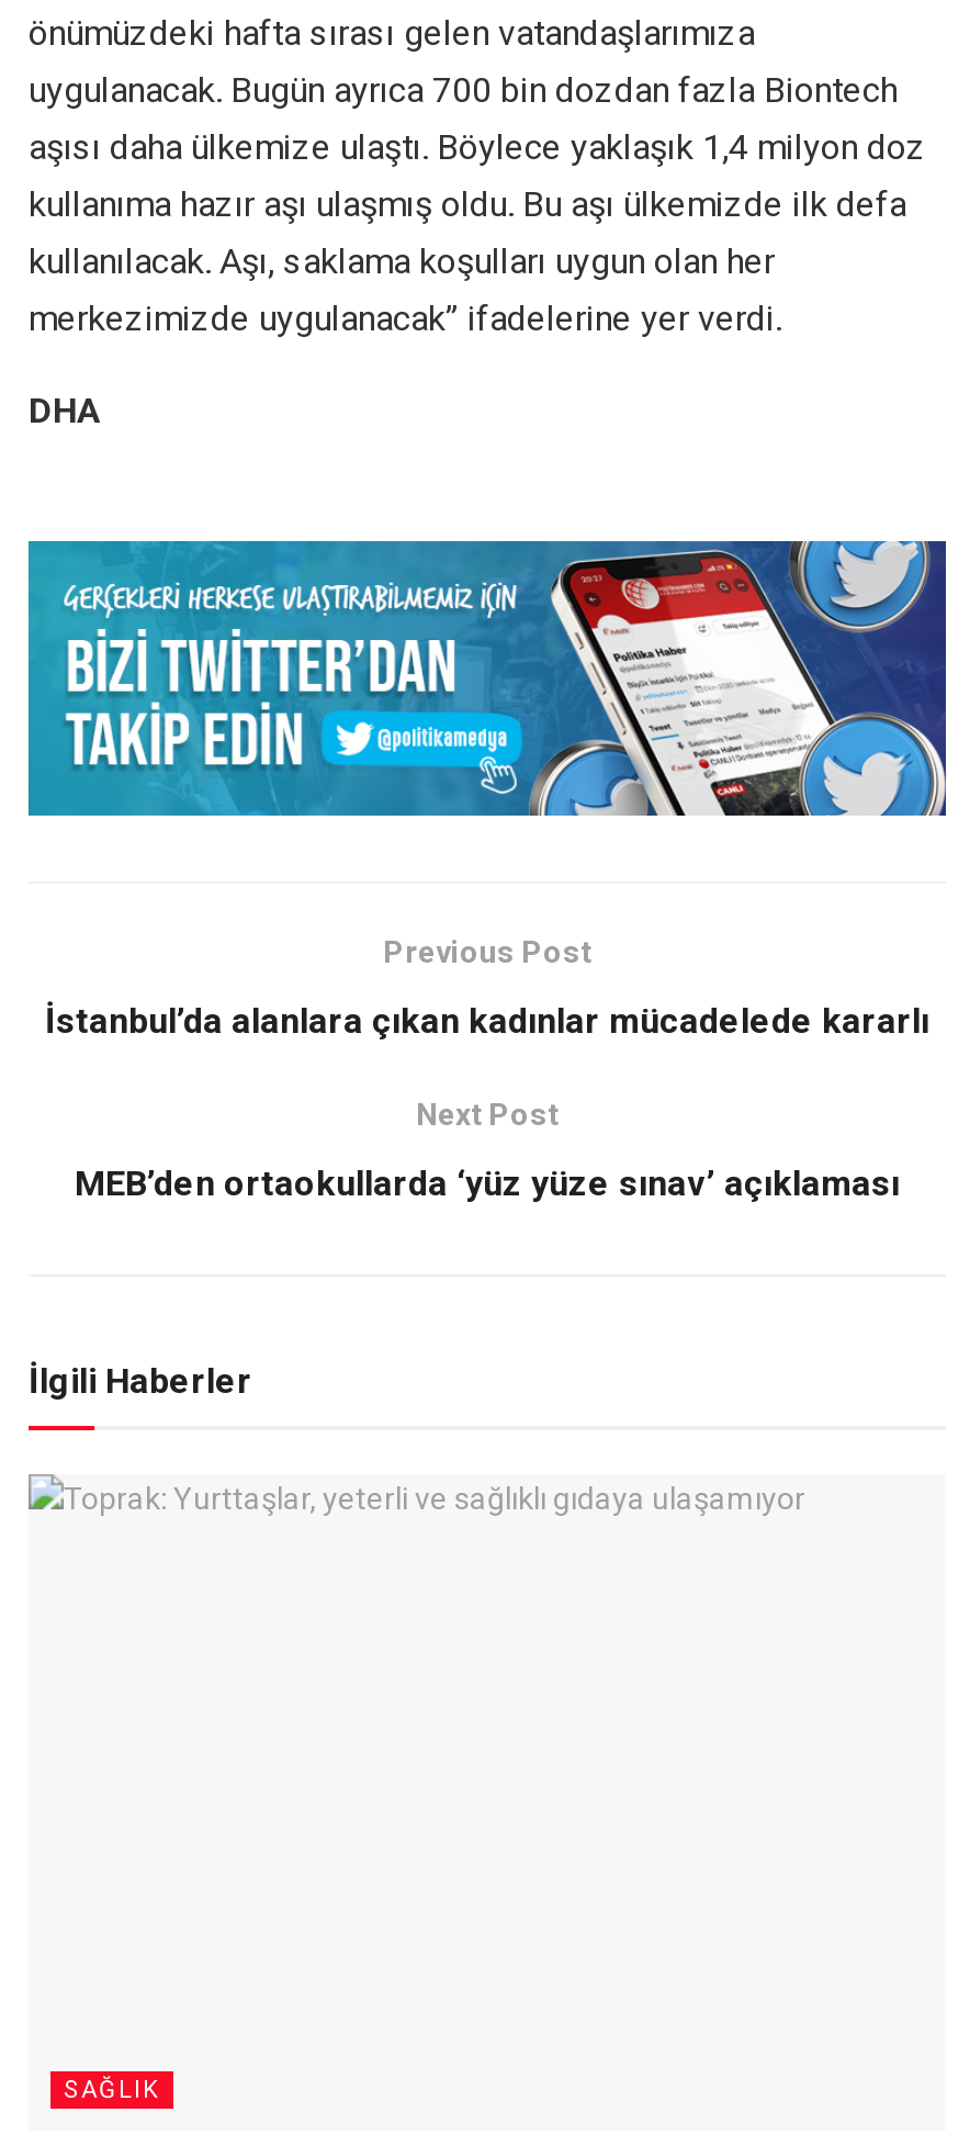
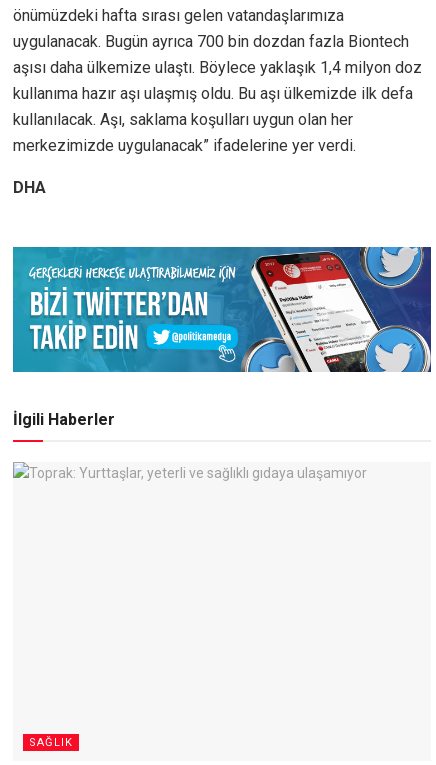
- Previous Post
- İstanbul’da alanlara çıkan kadınlar mücadelede kararlı
- Next Post
- MEB’den ortaokullarda ‘yüz yüze sınav’ açıklaması
